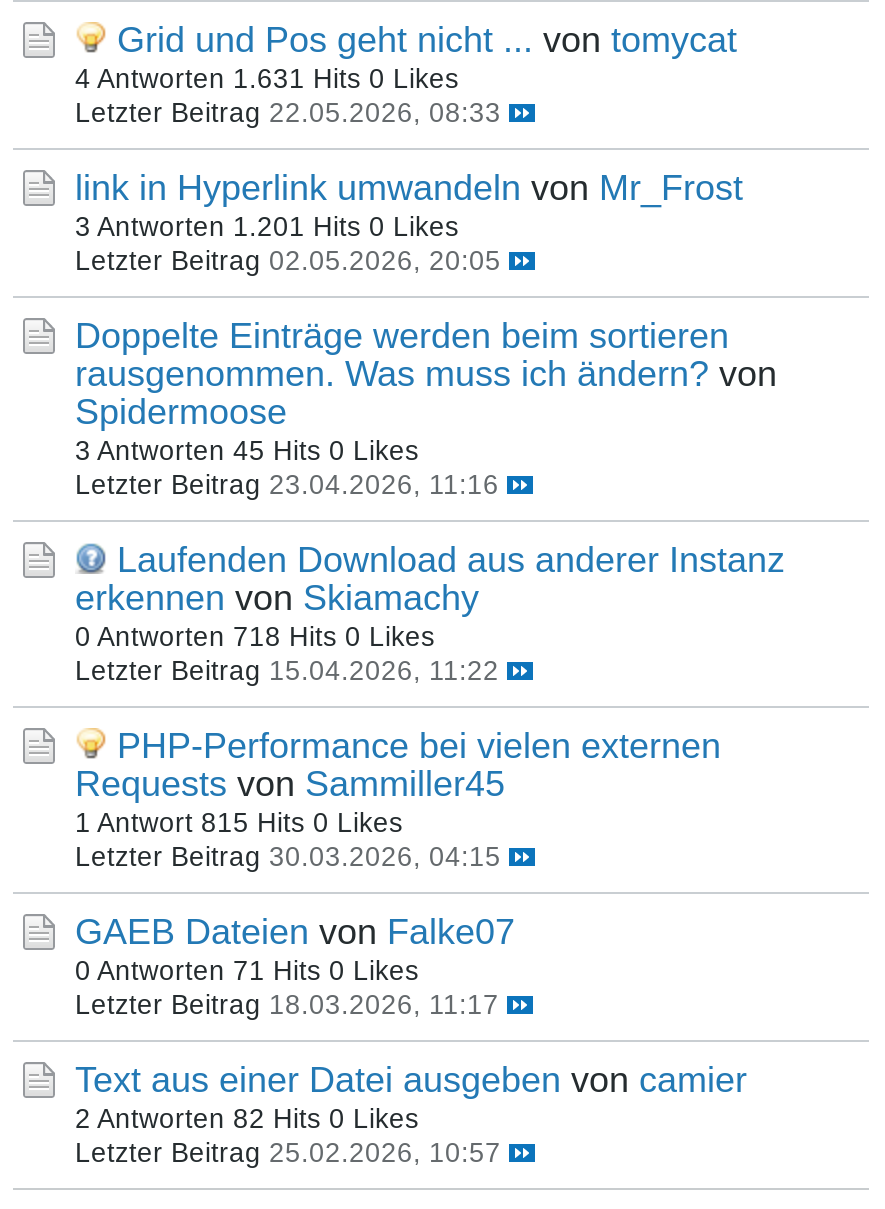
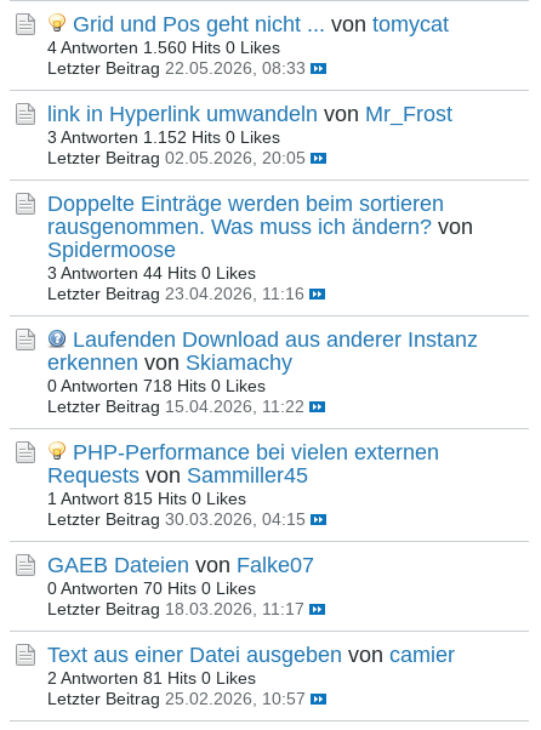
- 4 Antworten 1.631 Hits 0 Likes
+ 4 Antworten 1.560 Hits 0 Likes

- 3 Antworten 1.201 Hits 0 Likes
+ 3 Antworten 1.152 Hits 0 Likes

- 3 Antworten 45 Hits 0 Likes
+ 3 Antworten 44 Hits 0 Likes

- 0 Antworten 71 Hits 0 Likes
+ 0 Antworten 70 Hits 0 Likes

- 2 Antworten 82 Hits 0 Likes
+ 2 Antworten 81 Hits 0 Likes
